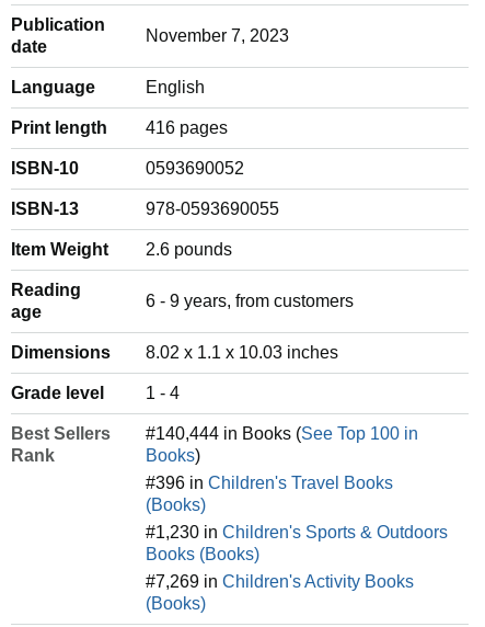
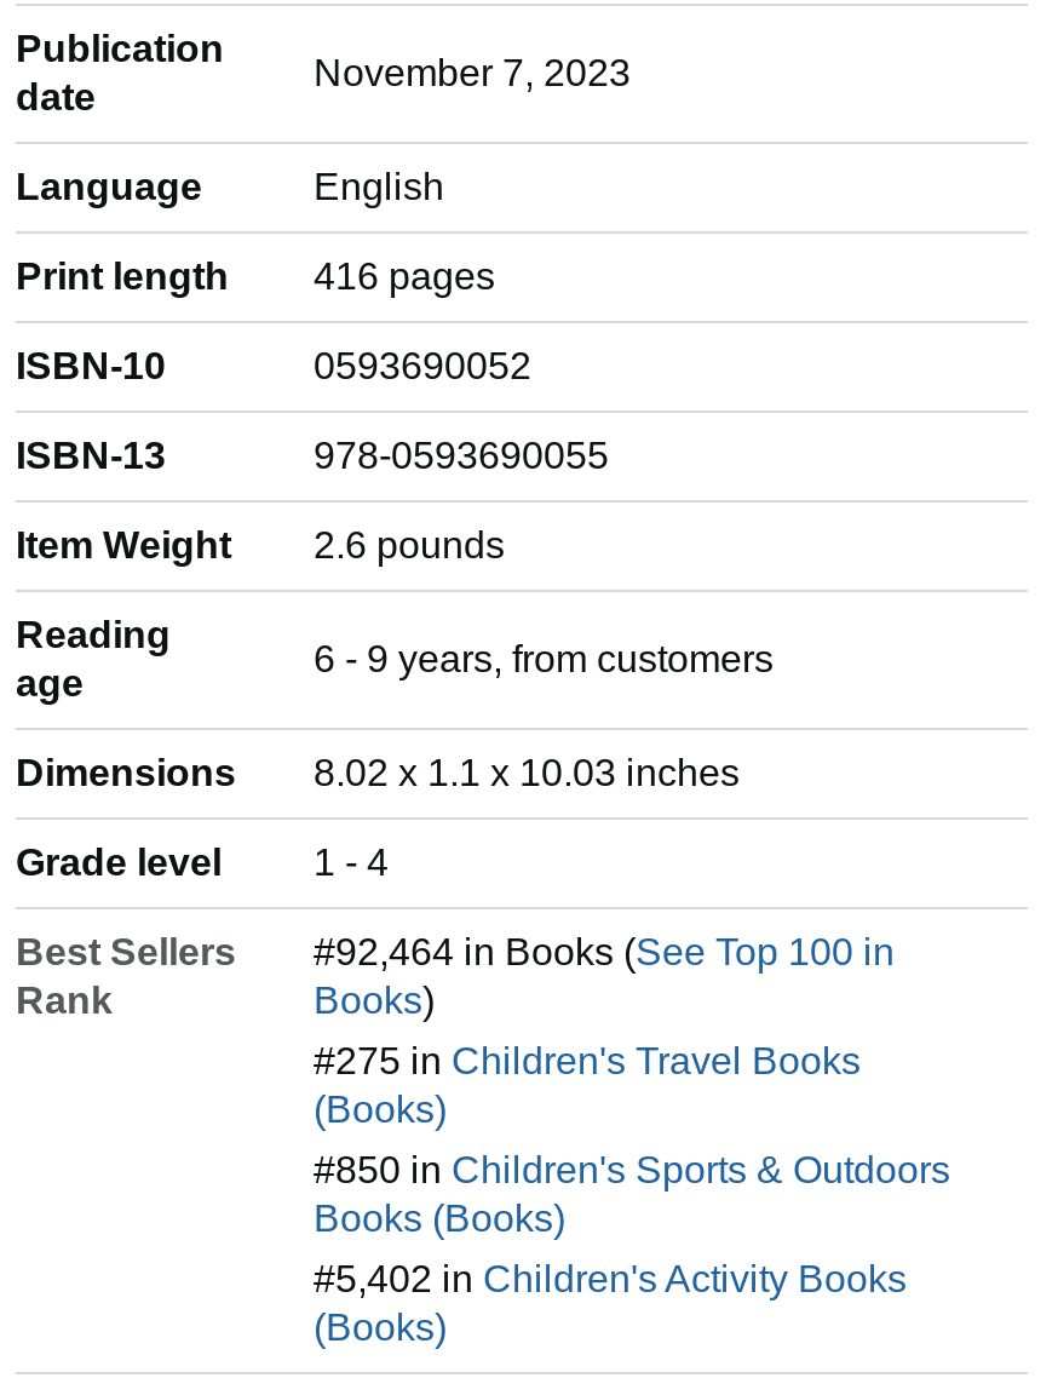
- #140,444 in Books (See Top 100 in
+ #92,464 in Books (See Top 100 in

- #396 in Children's Travel Books
+ #275 in Children's Travel Books

- #1,230 in Children's Sports & Outdoors
+ #850 in Children's Sports & Outdoors

- #7,269 in Children's Activity Books
+ #5,402 in Children's Activity Books
